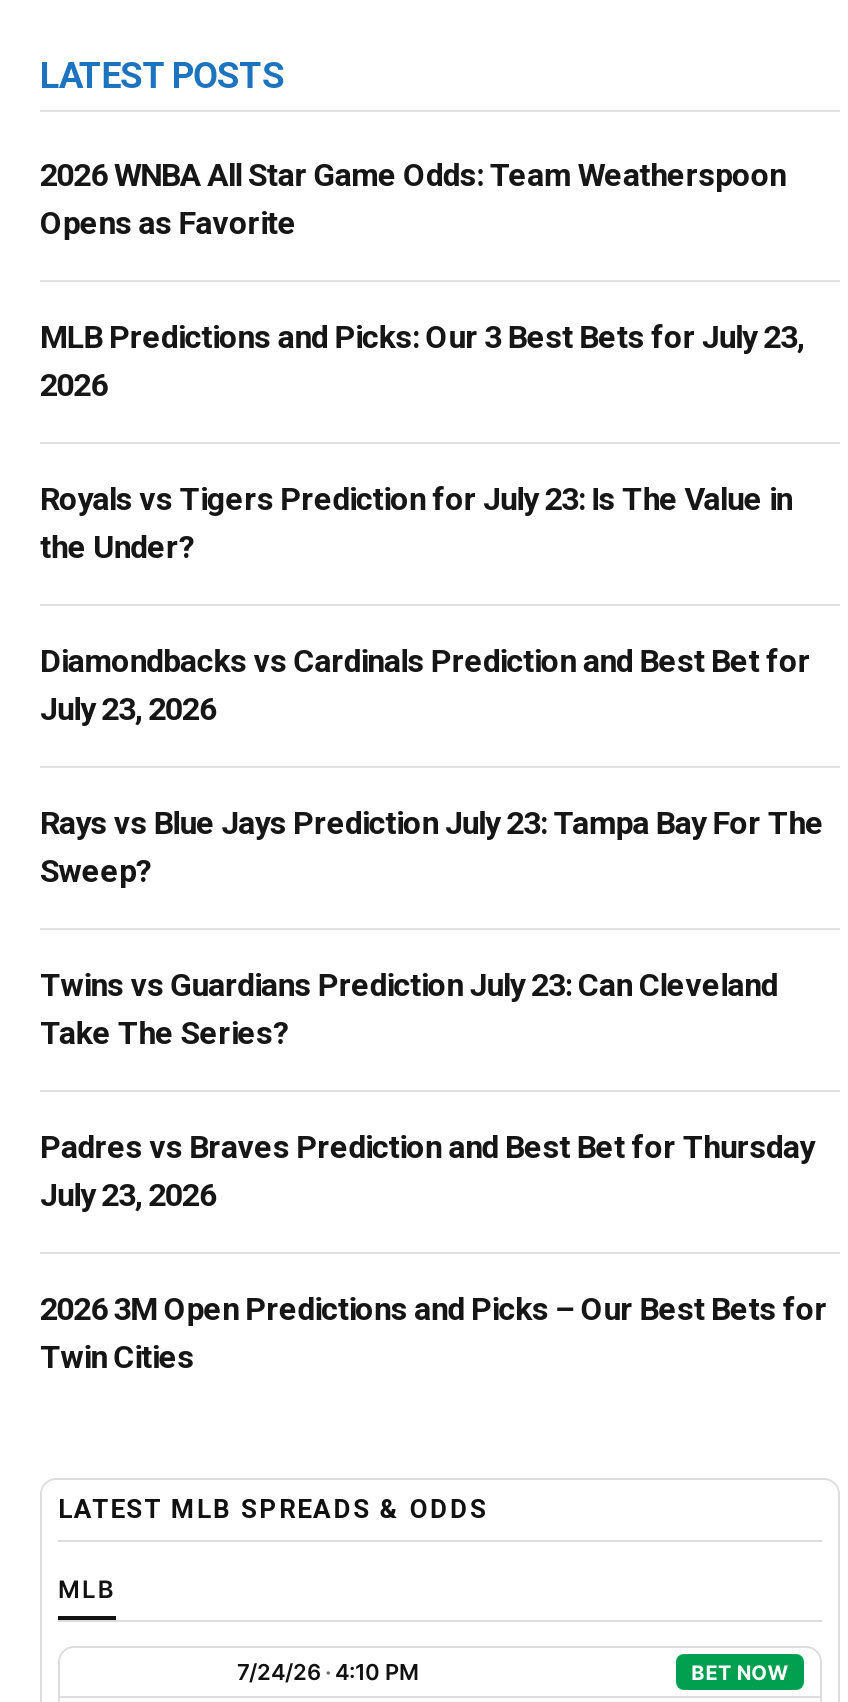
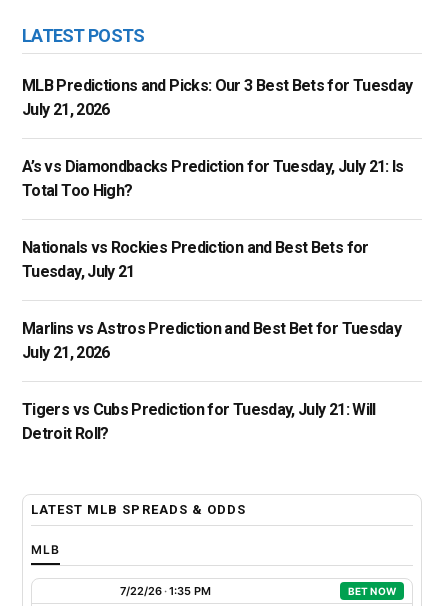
- 2026 WNBA All Star Game Odds: Team Weatherspoon
- Opens as Favorite
- MLB Predictions and Picks: Our 3 Best Bets for July 23,
- 2026
- Royals vs Tigers Prediction for July 23: Is The Value in
- the Under?
- Diamondbacks vs Cardinals Prediction and Best Bet for
- July 23, 2026
- Rays vs Blue Jays Prediction July 23: Tampa Bay For The
- Sweep?
- Twins vs Guardians Prediction July 23: Can Cleveland
- Take The Series?
- Padres vs Braves Prediction and Best Bet for Thursday
- July 23, 2026
- 2026 3M Open Predictions and Picks – Our Best Bets for
- Twin Cities
+ MLB Predictions and Picks: Our 3 Best Bets for Tuesday
+ July 21, 2026
+ A’s vs Diamondbacks Prediction for Tuesday, July 21: Is
+ Total Too High?
+ Nationals vs Rockies Prediction and Best Bets for
+ Tuesday, July 21
+ Marlins vs Astros Prediction and Best Bet for Tuesday
+ July 21, 2026
+ Tigers vs Cubs Prediction for Tuesday, July 21: Will
+ Detroit Roll?

- 7/24/26 · 4:10 PM
+ 7/22/26 · 1:35 PM
